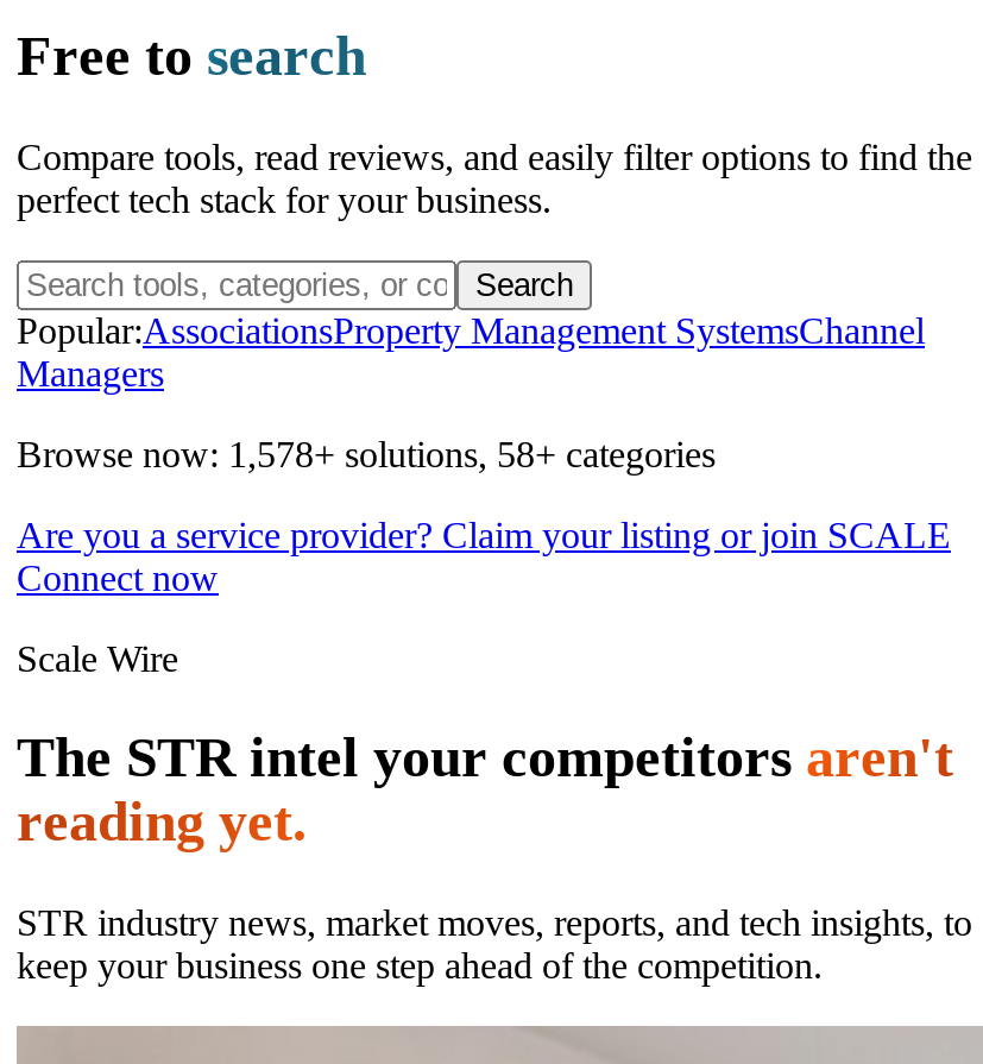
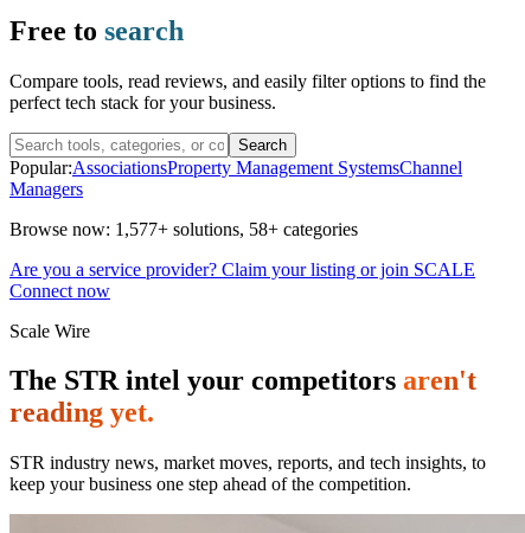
- Browse now: 1,578+ solutions, 58+ categories
+ Browse now: 1,577+ solutions, 58+ categories
